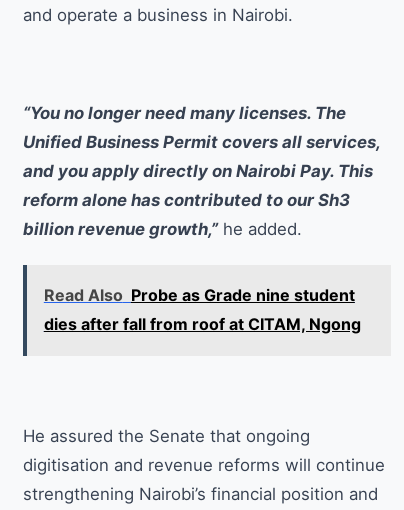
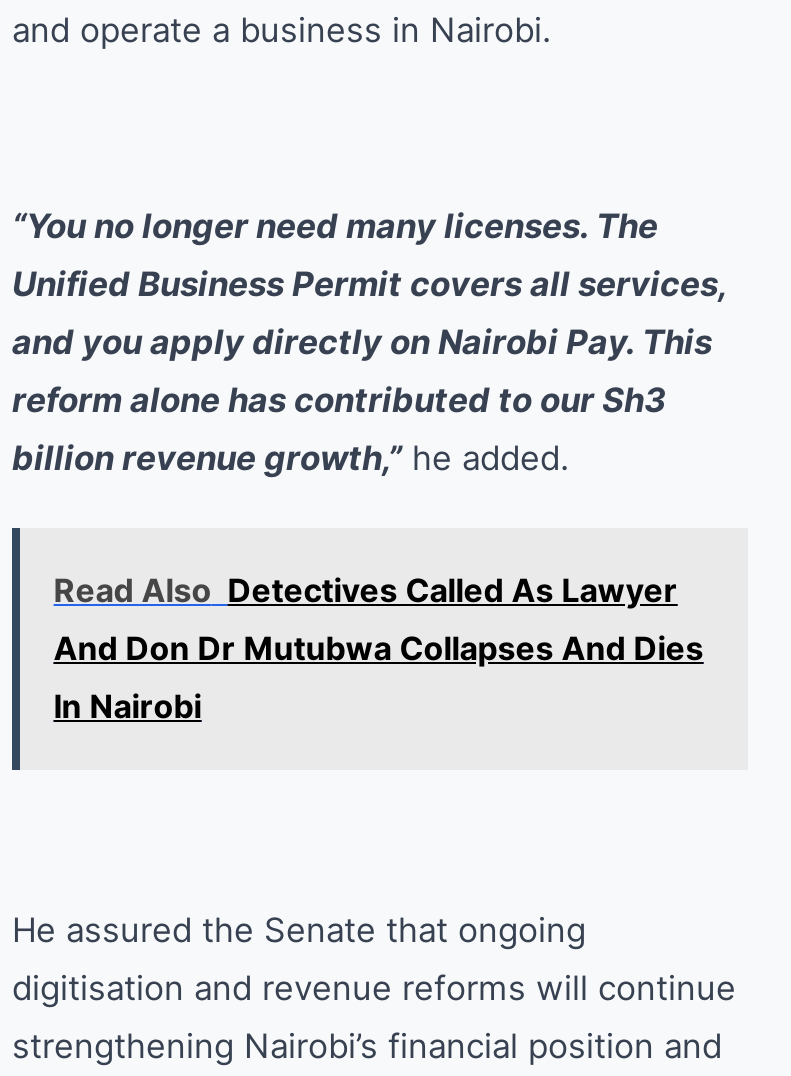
- Read Also Probe as Grade nine student
- dies after fall from roof at CITAM, Ngong
+ Read Also Detectives Called As Lawyer
+ And Don Dr Mutubwa Collapses And Dies
+ In Nairobi
